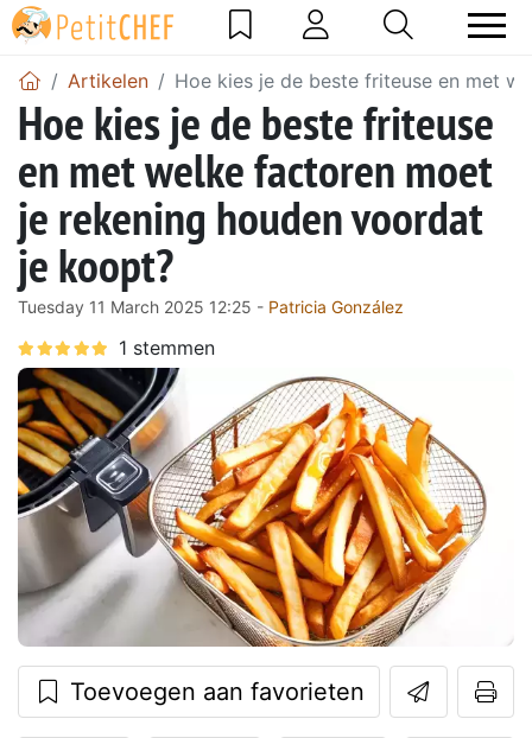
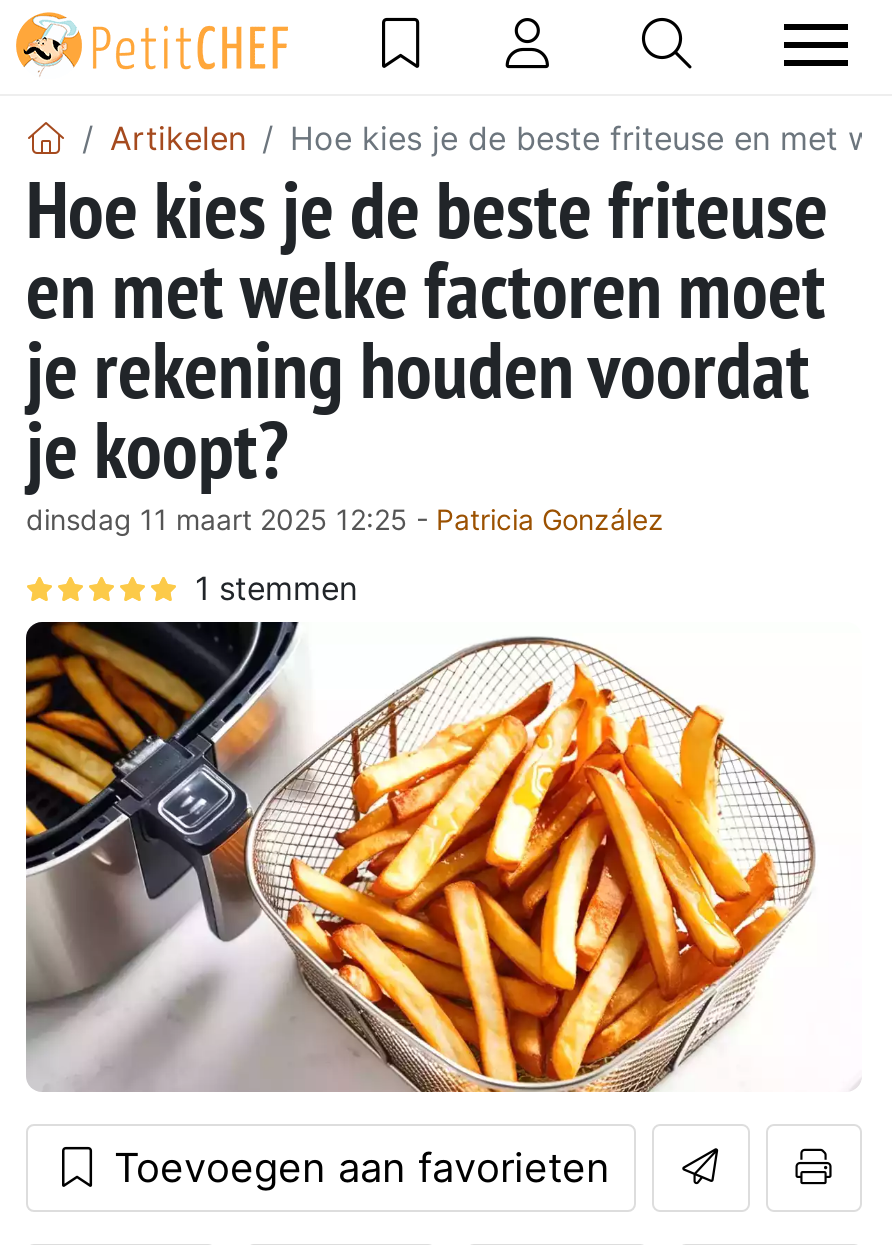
- Tuesday 11 March 2025 12:25 - Patricia González
+ dinsdag 11 maart 2025 12:25 - Patricia González
